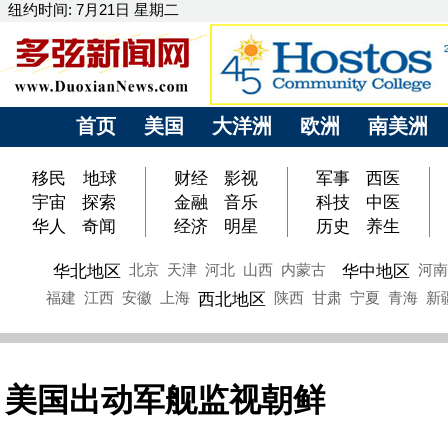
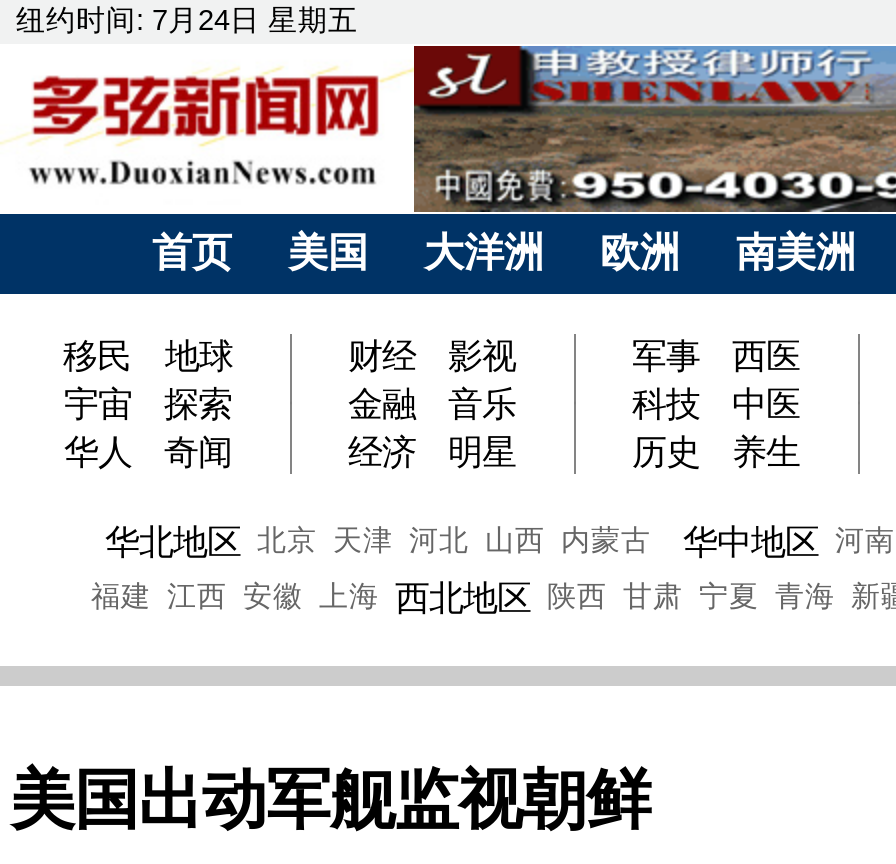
- 纽约时间: 7月21日 星期二
+ 纽约时间: 7月24日 星期五

- [image]
+ [image]
